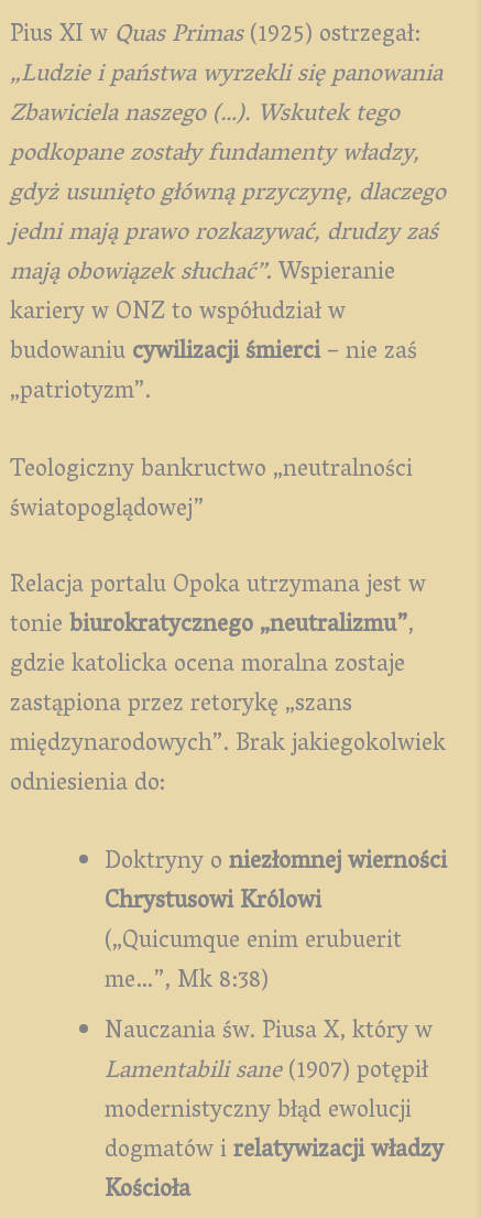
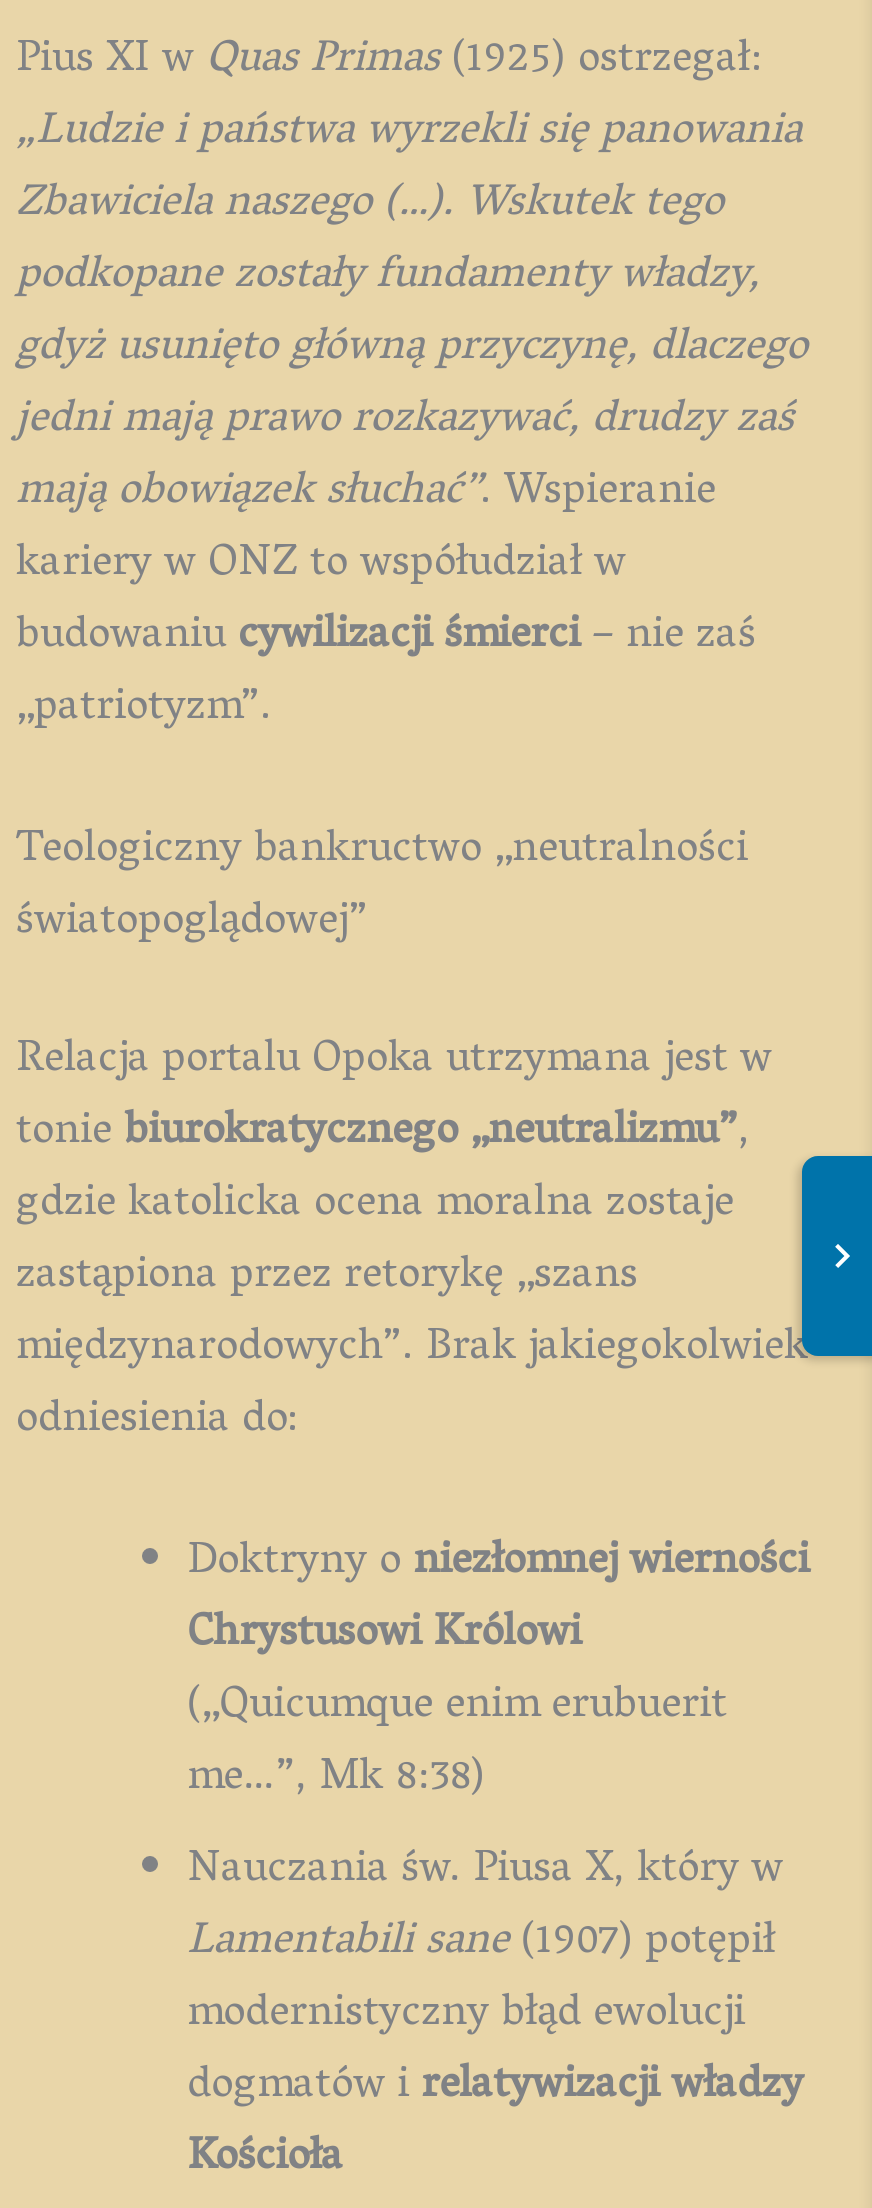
+ [image]
